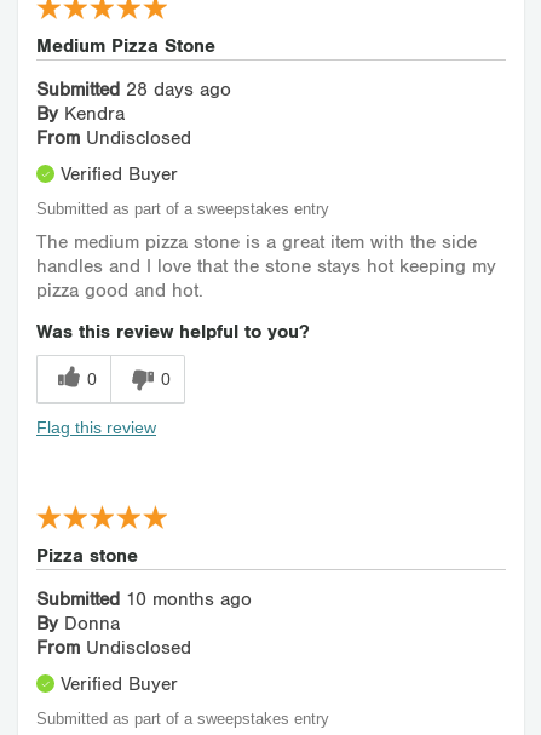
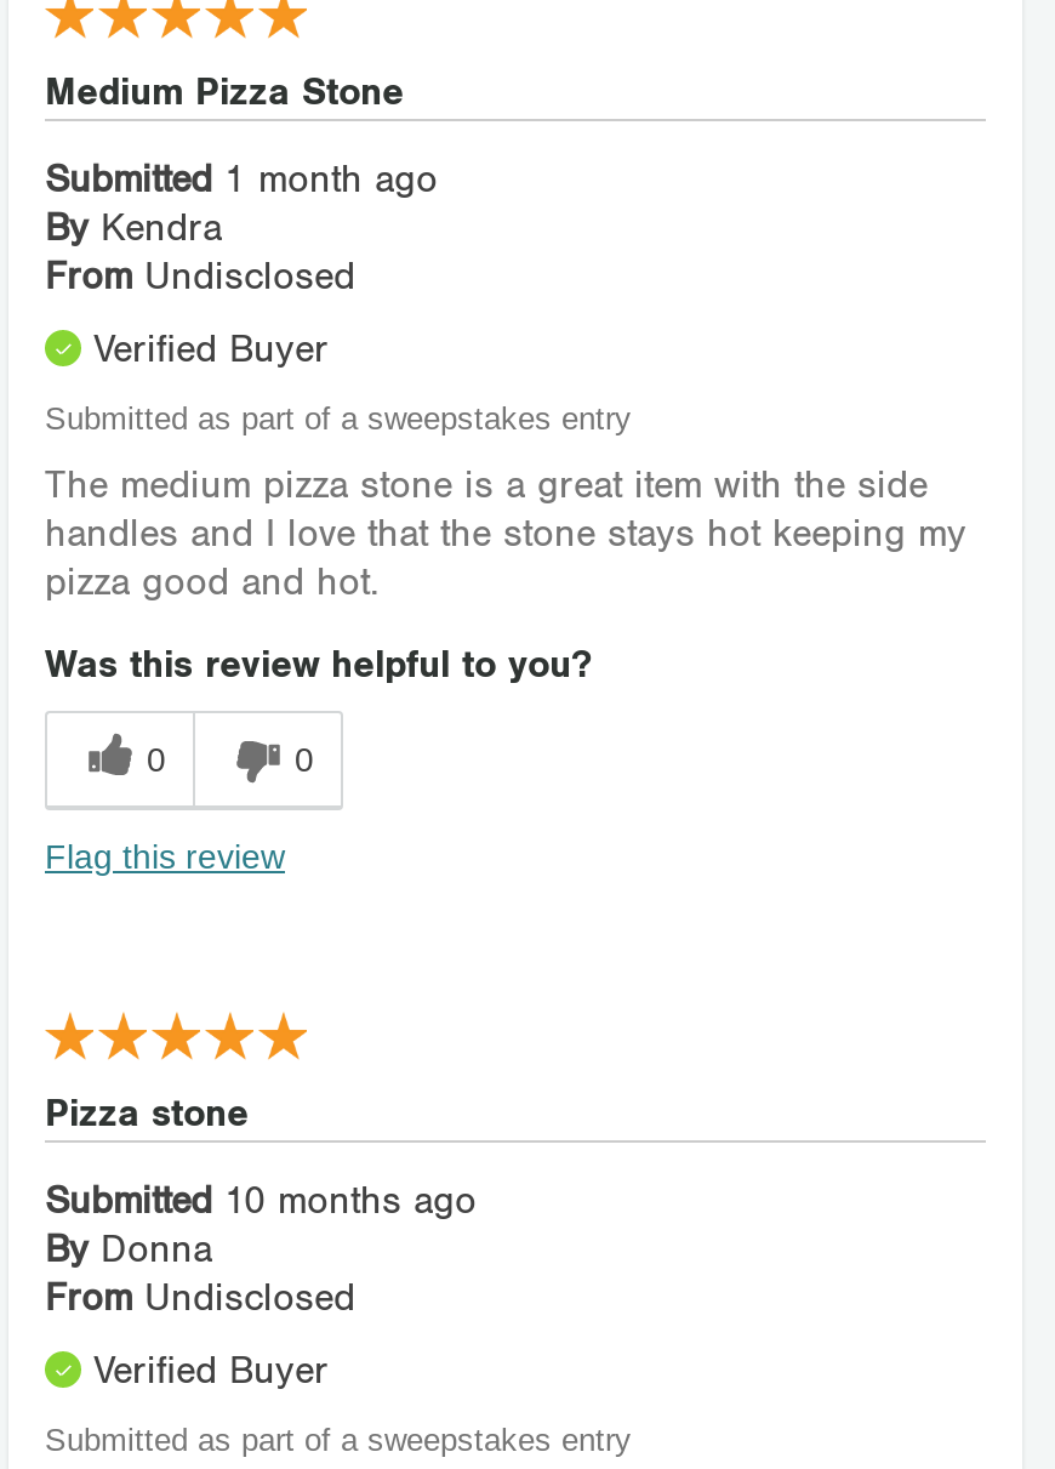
- Submitted 28 days ago
+ Submitted 1 month ago
